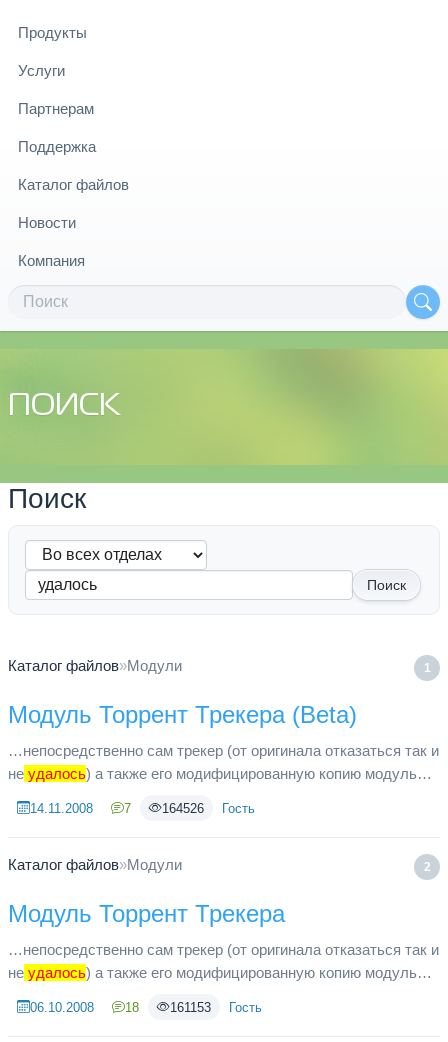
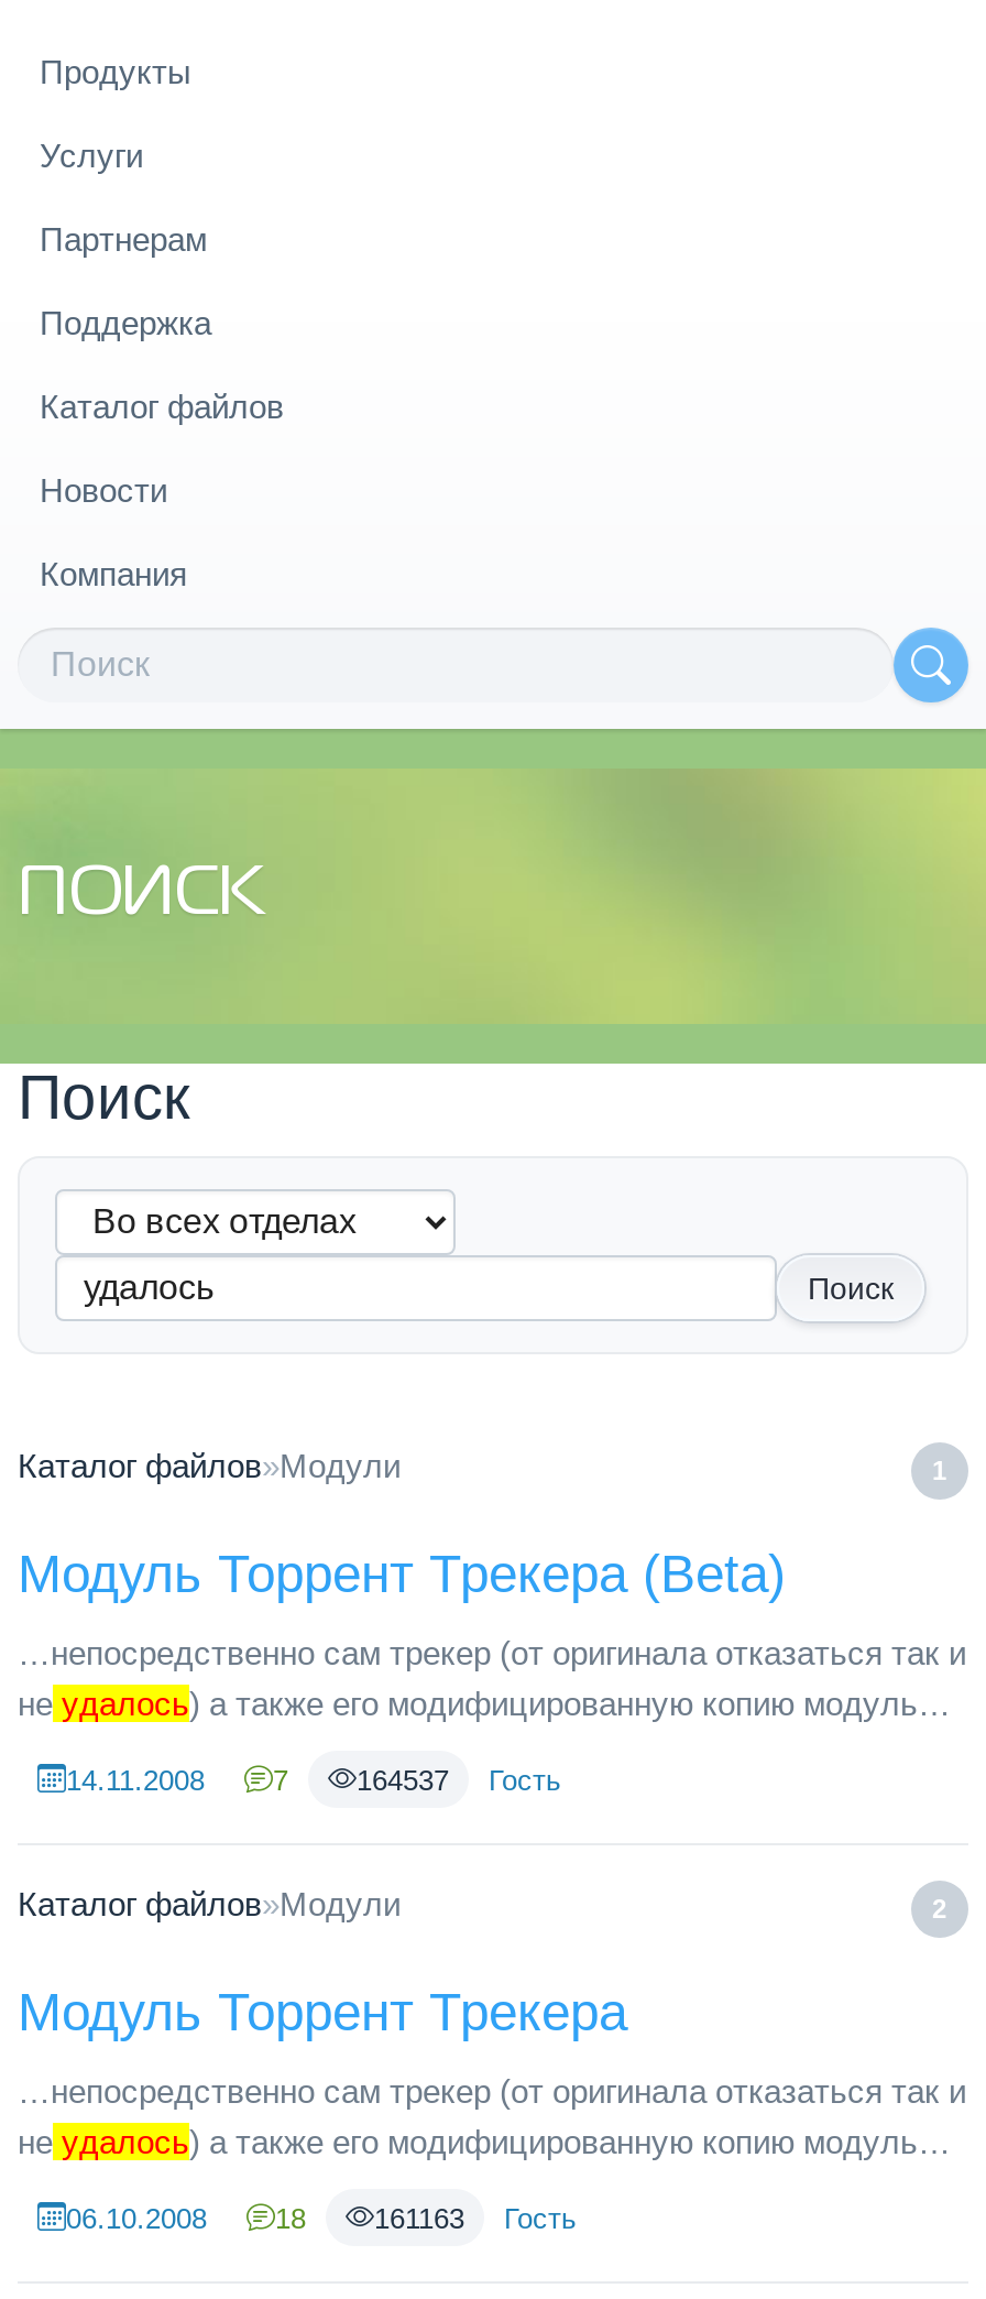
- 164526 Гость
+ 164537 Гость

- 161153 Гость
+ 161163 Гость
